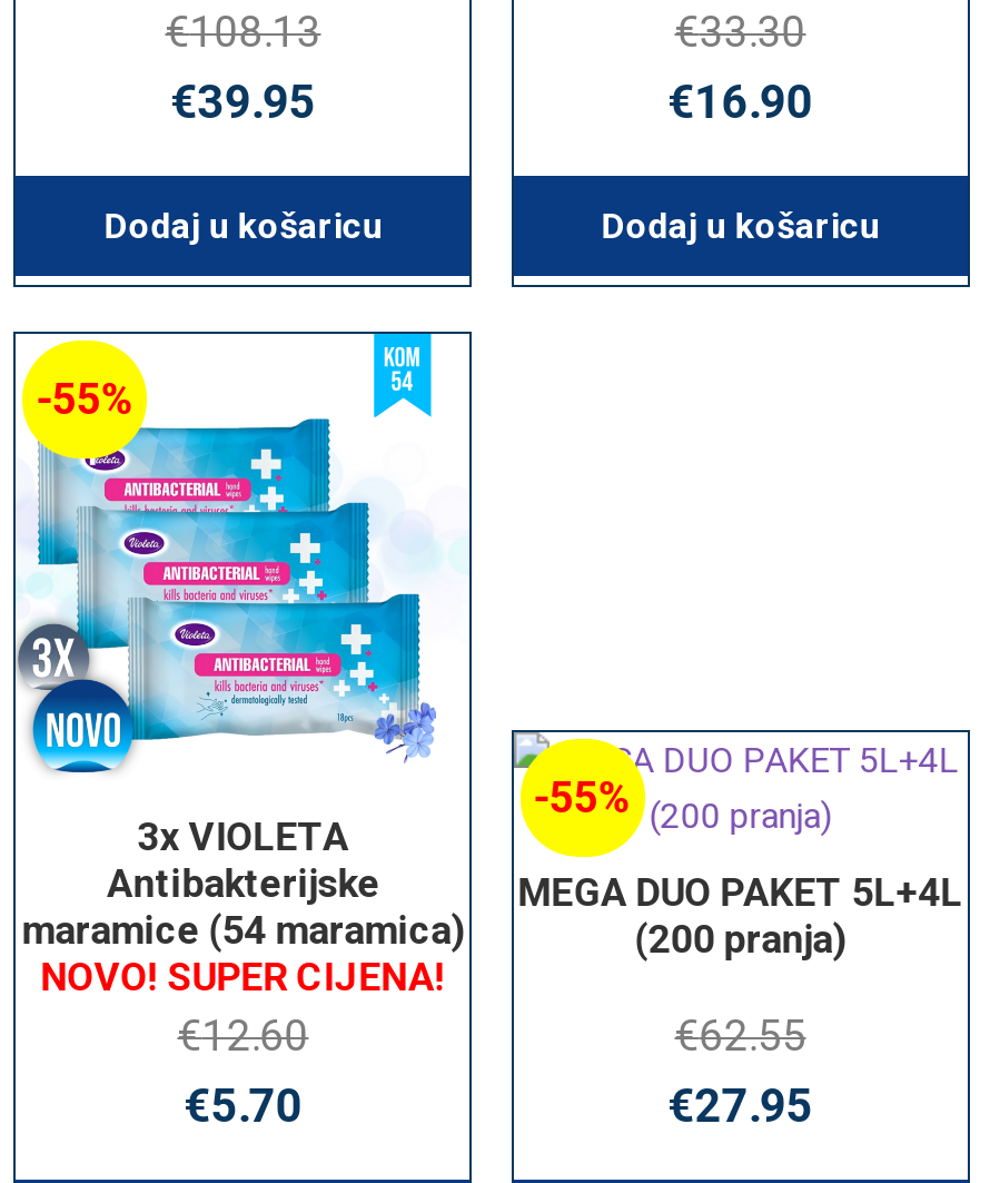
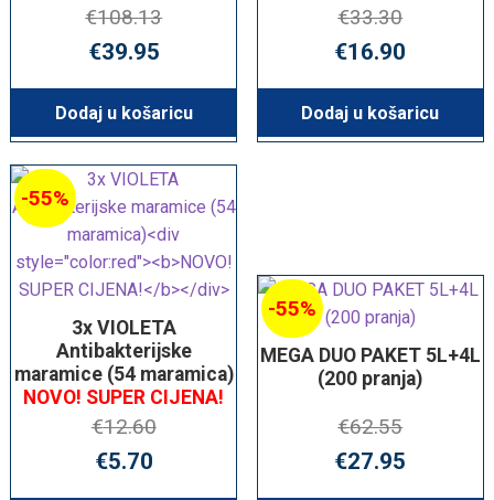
- [image]
+ [image]
